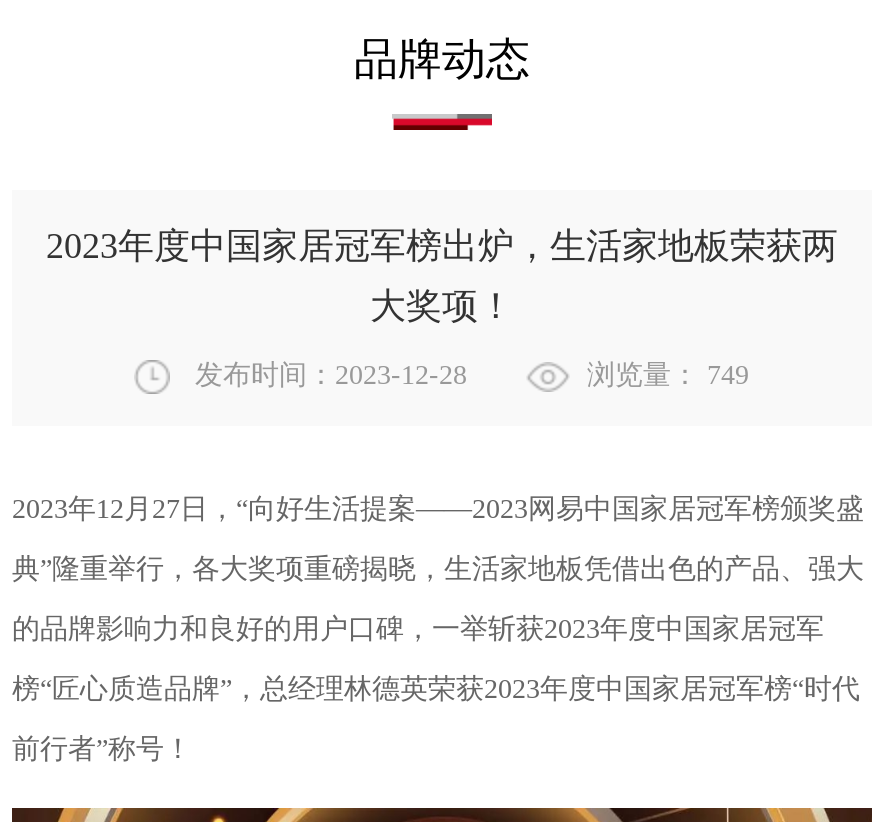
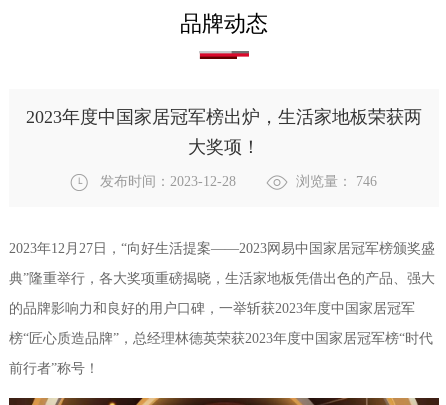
- 浏览量：749
+ 浏览量：746
